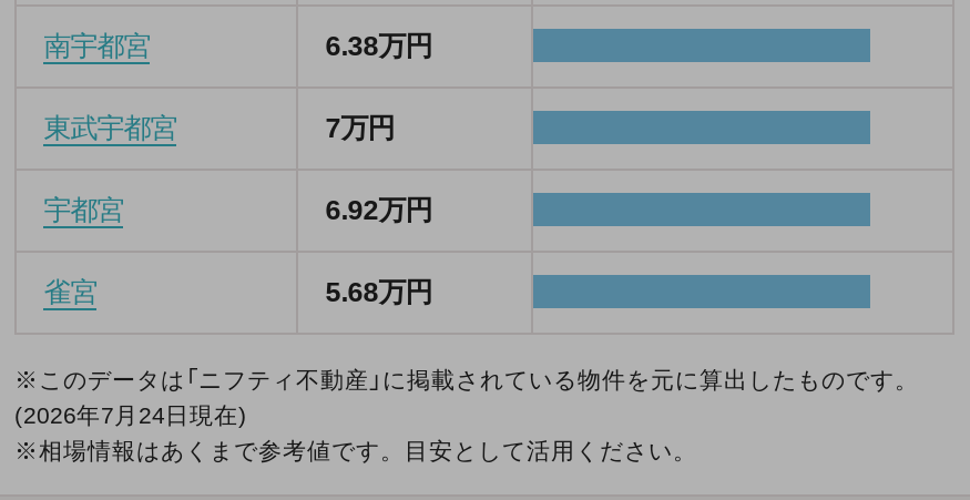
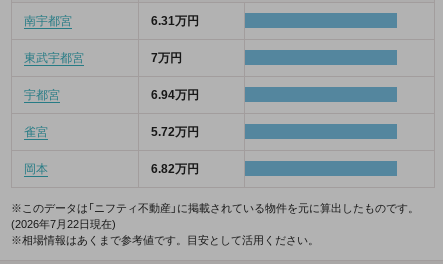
- 6.38万円
+ 6.31万円

- 6.92万円
+ 6.94万円

- 5.68万円
+ 5.72万円
+ 岡本
+ 6.82万円

- (2026年7月24日現在)
+ (2026年7月22日現在)
